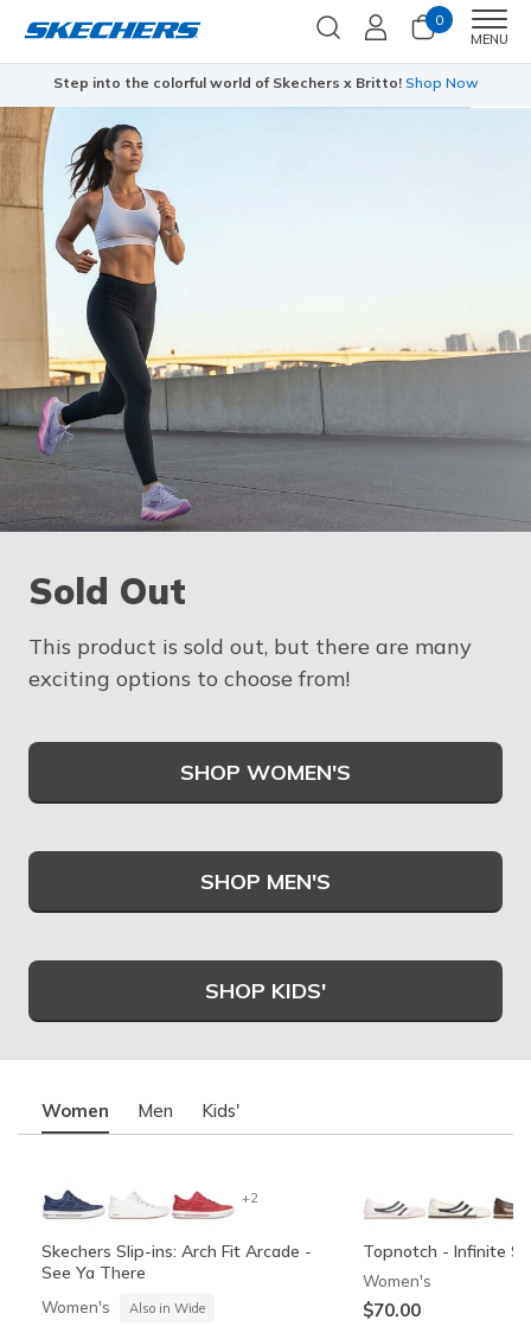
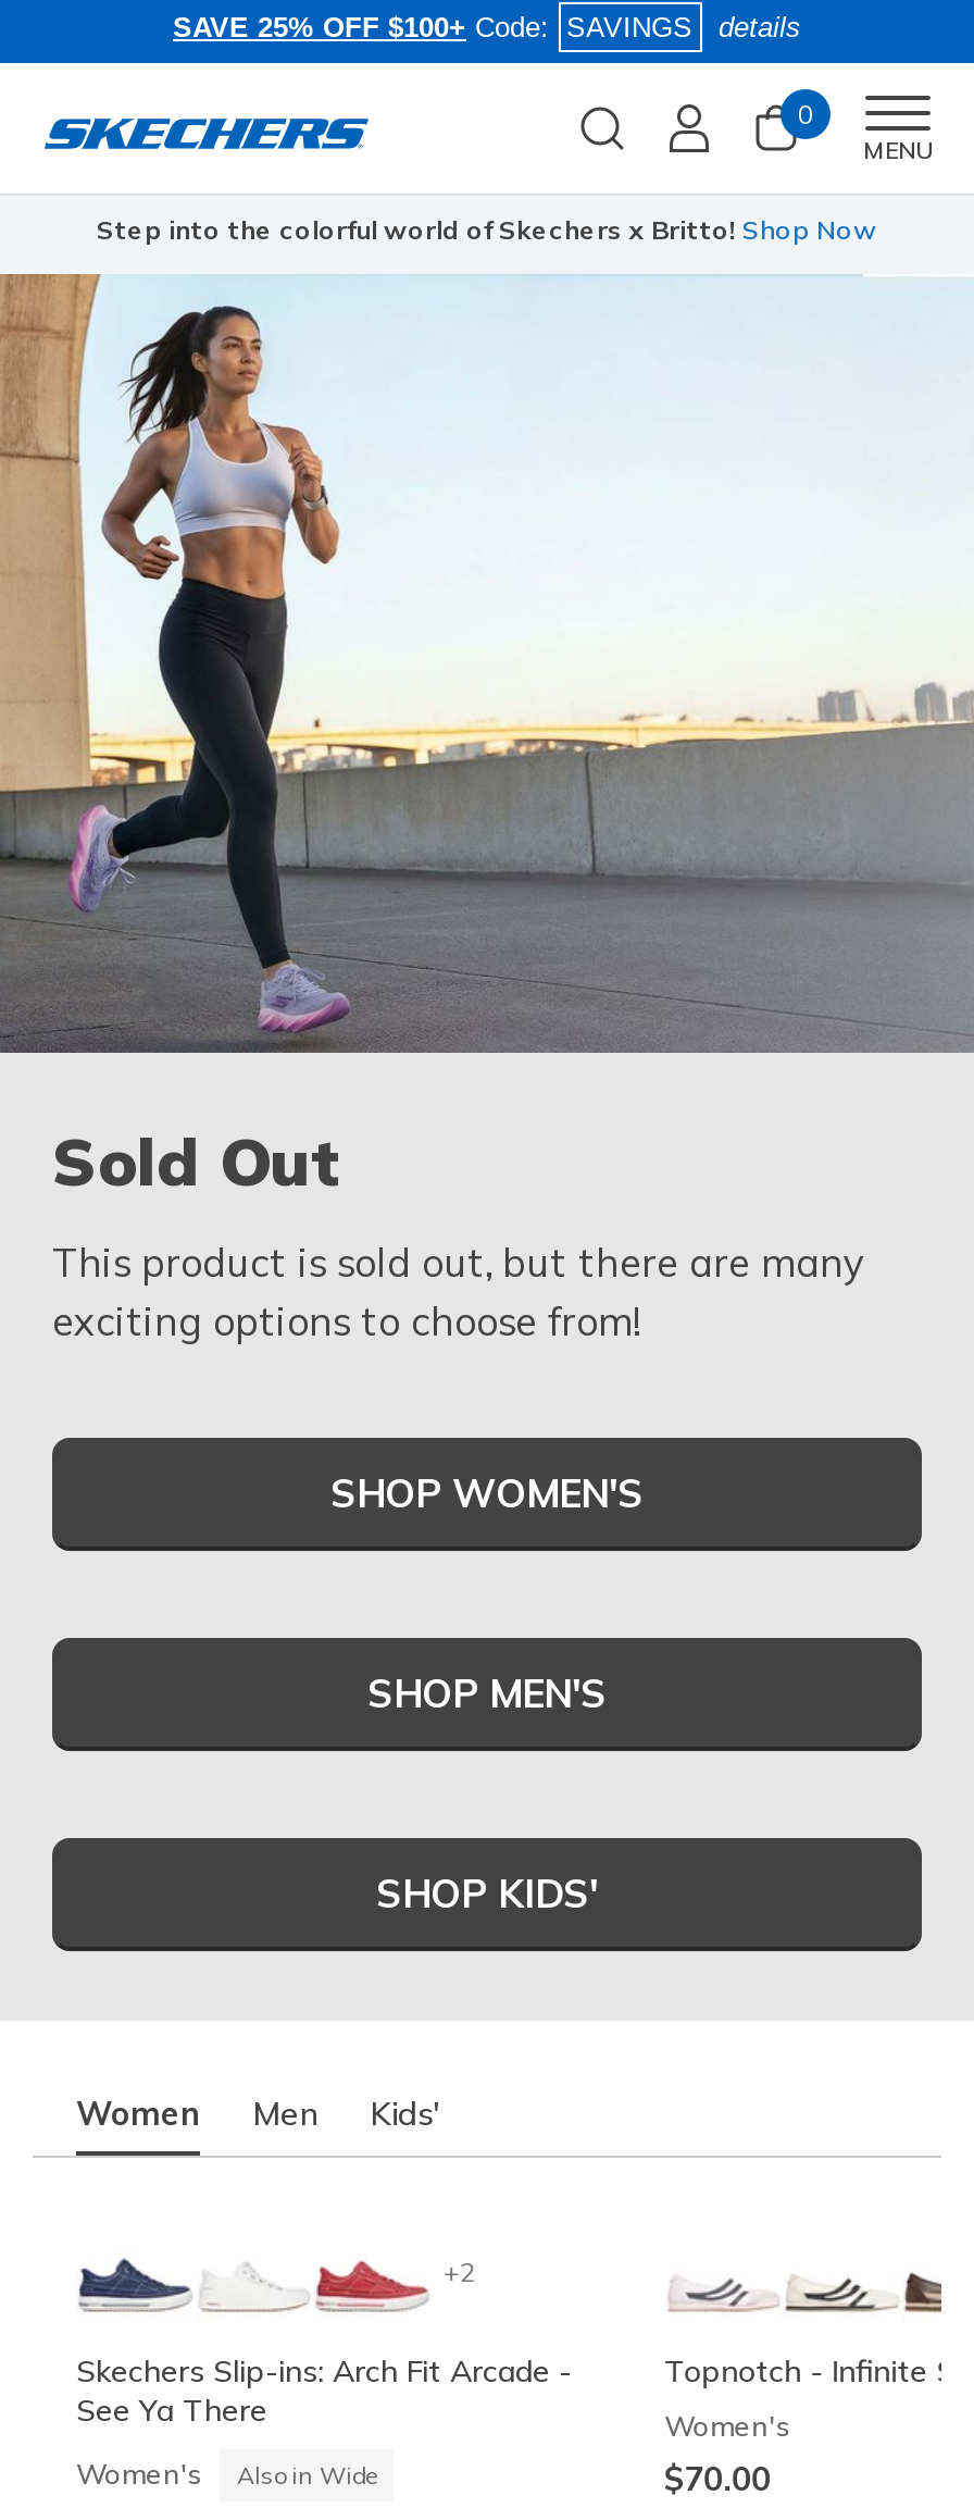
+ SAVE 25% OFF $100+ Code: SAVINGS
+ details
